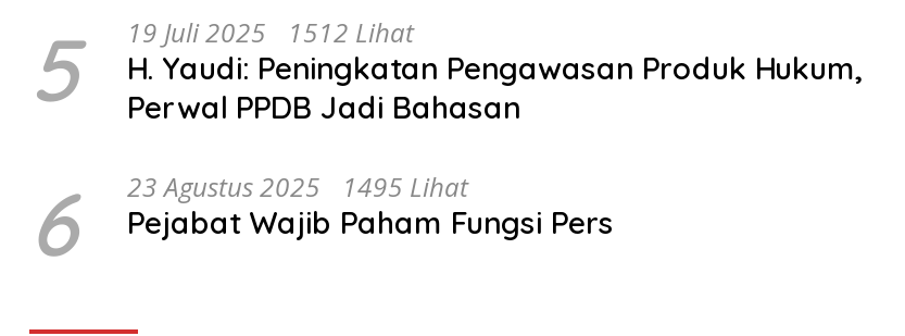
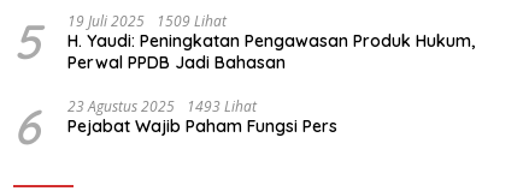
- 5 19 Juli 2025 1512 Lihat H. Yaudi: Peningkatan Pengawasan Produk Hukum, Perwal PPDB Jadi Bahasan
+ 5 19 Juli 2025 1509 Lihat H. Yaudi: Peningkatan Pengawasan Produk Hukum, Perwal PPDB Jadi Bahasan

- 23 Agustus 2025 1495 Lihat
+ 23 Agustus 2025 1493 Lihat
